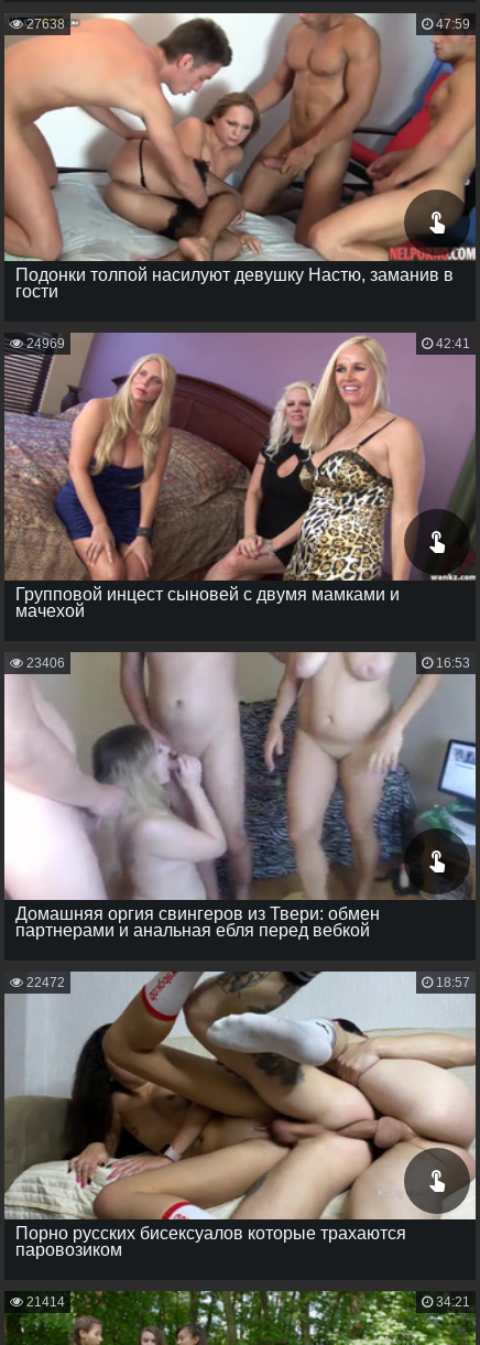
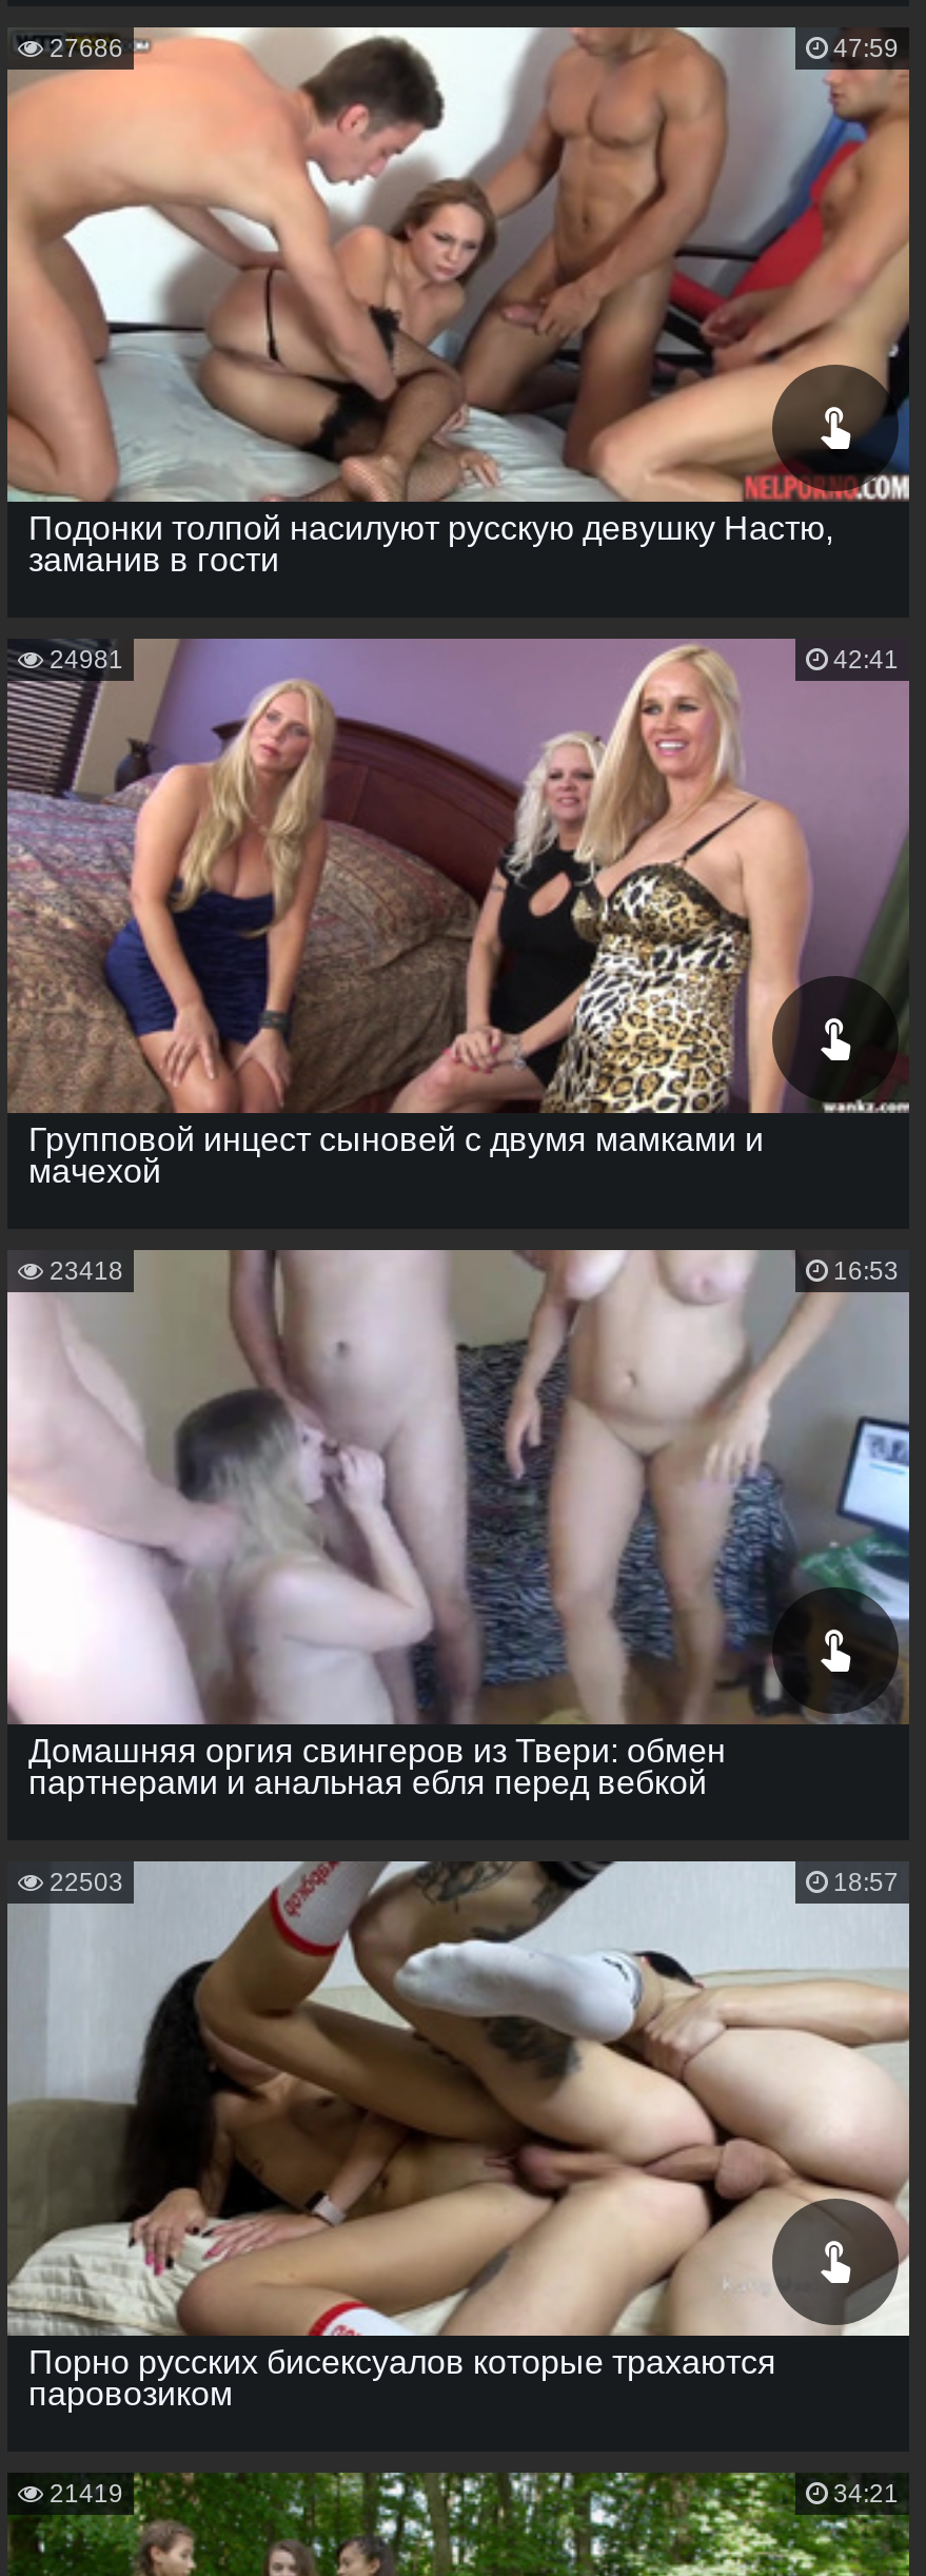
- 27638
+ 27686

- Подонки толпой насилуют девушку Настю, заманив в
- гости
+ Подонки толпой насилуют русскую девушку Настю,
+ заманив в гости

- 24969
+ 24981

- 23406
+ 23418

- 22472
+ 22503

- 21414
+ 21419
